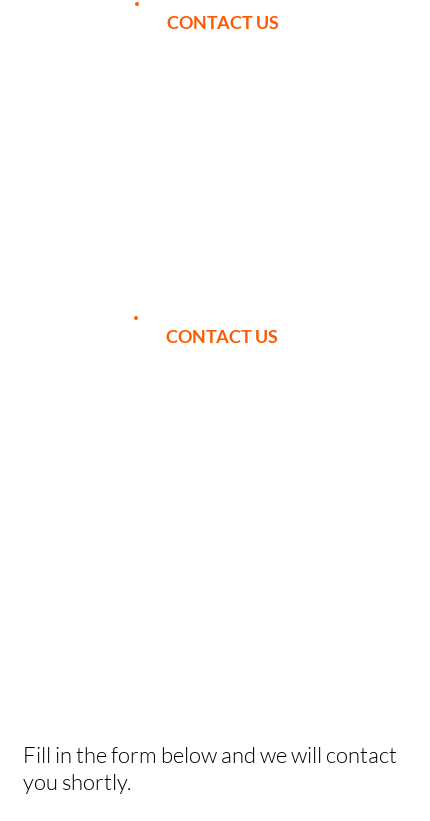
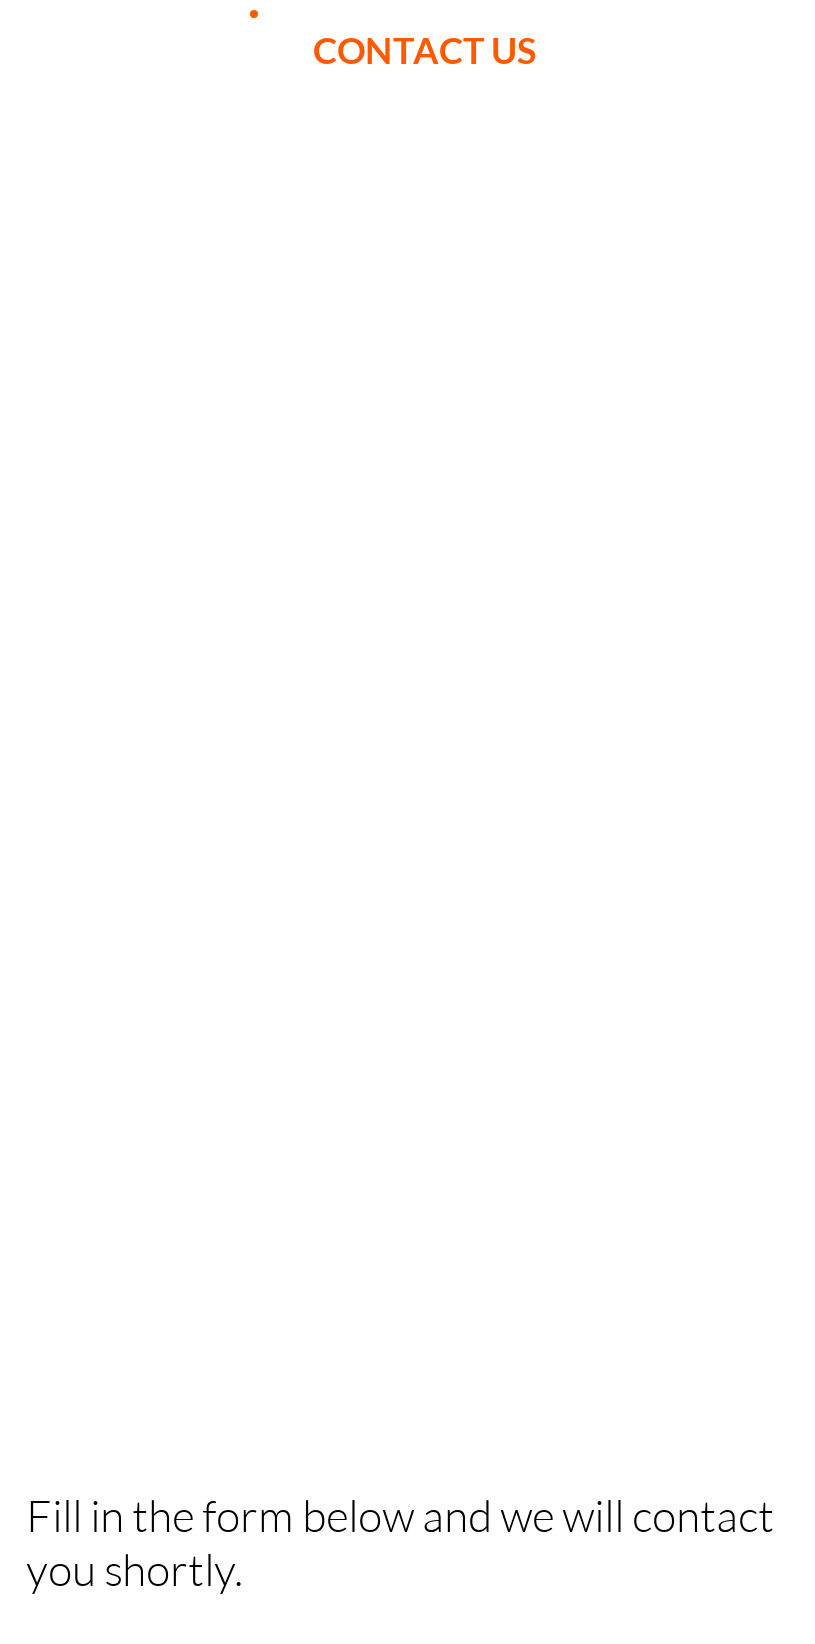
- CONTACT US
